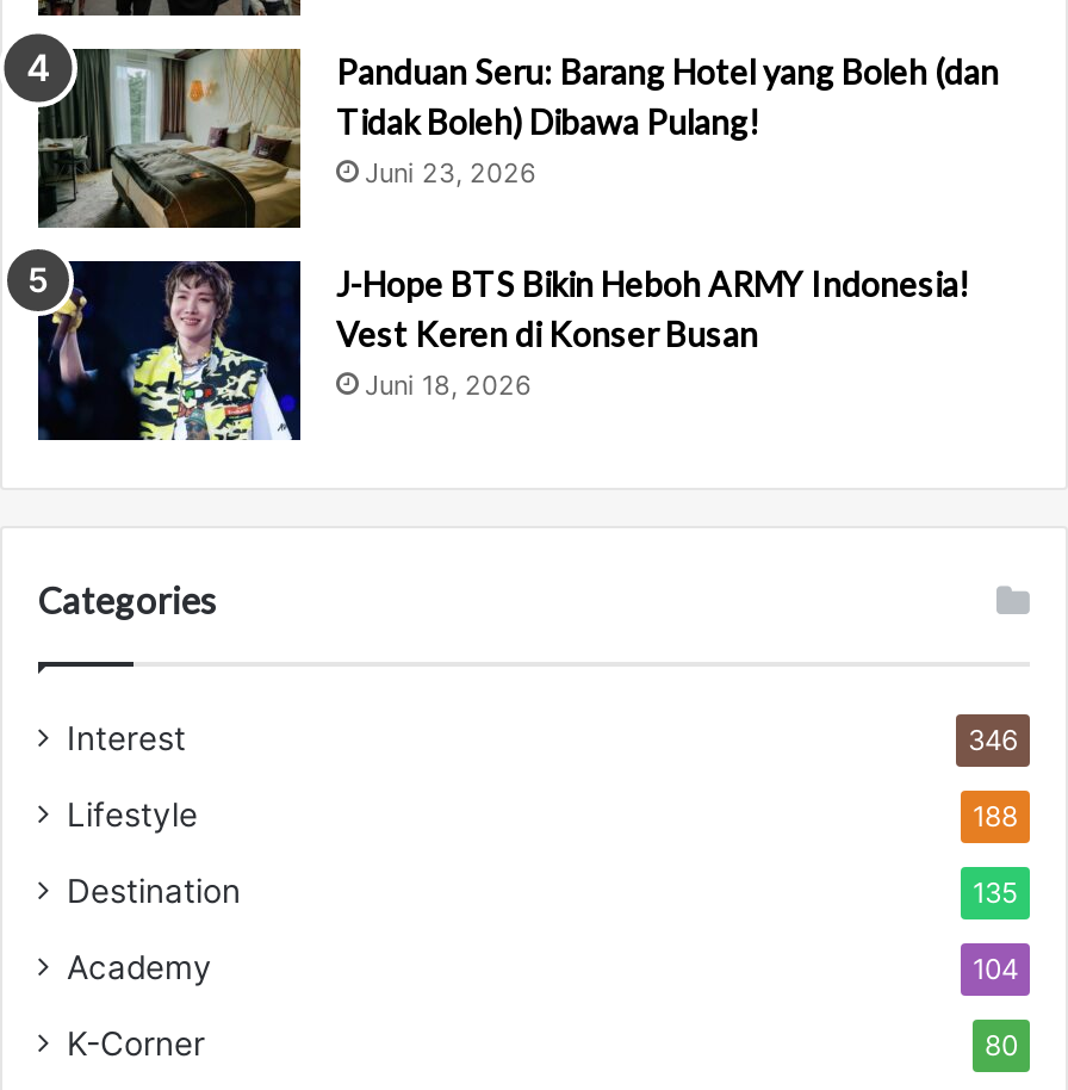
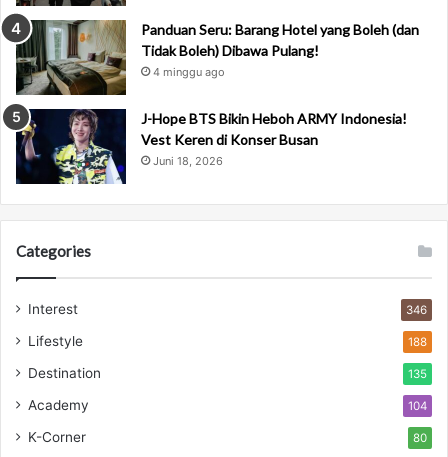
- Juni 23, 2026
+ 4 minggu ago
